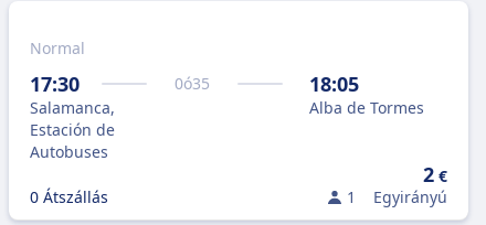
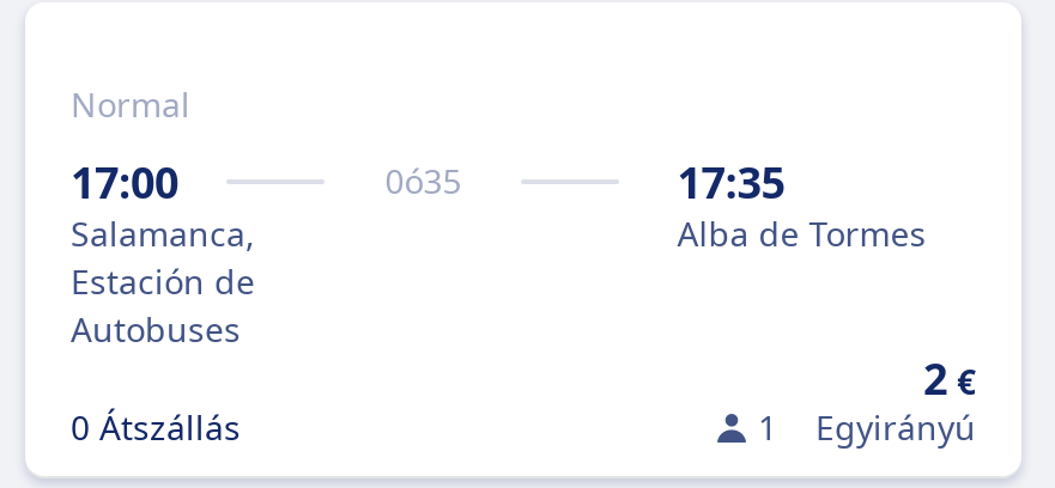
- 17:30
+ 17:00

- 18:05
+ 17:35
